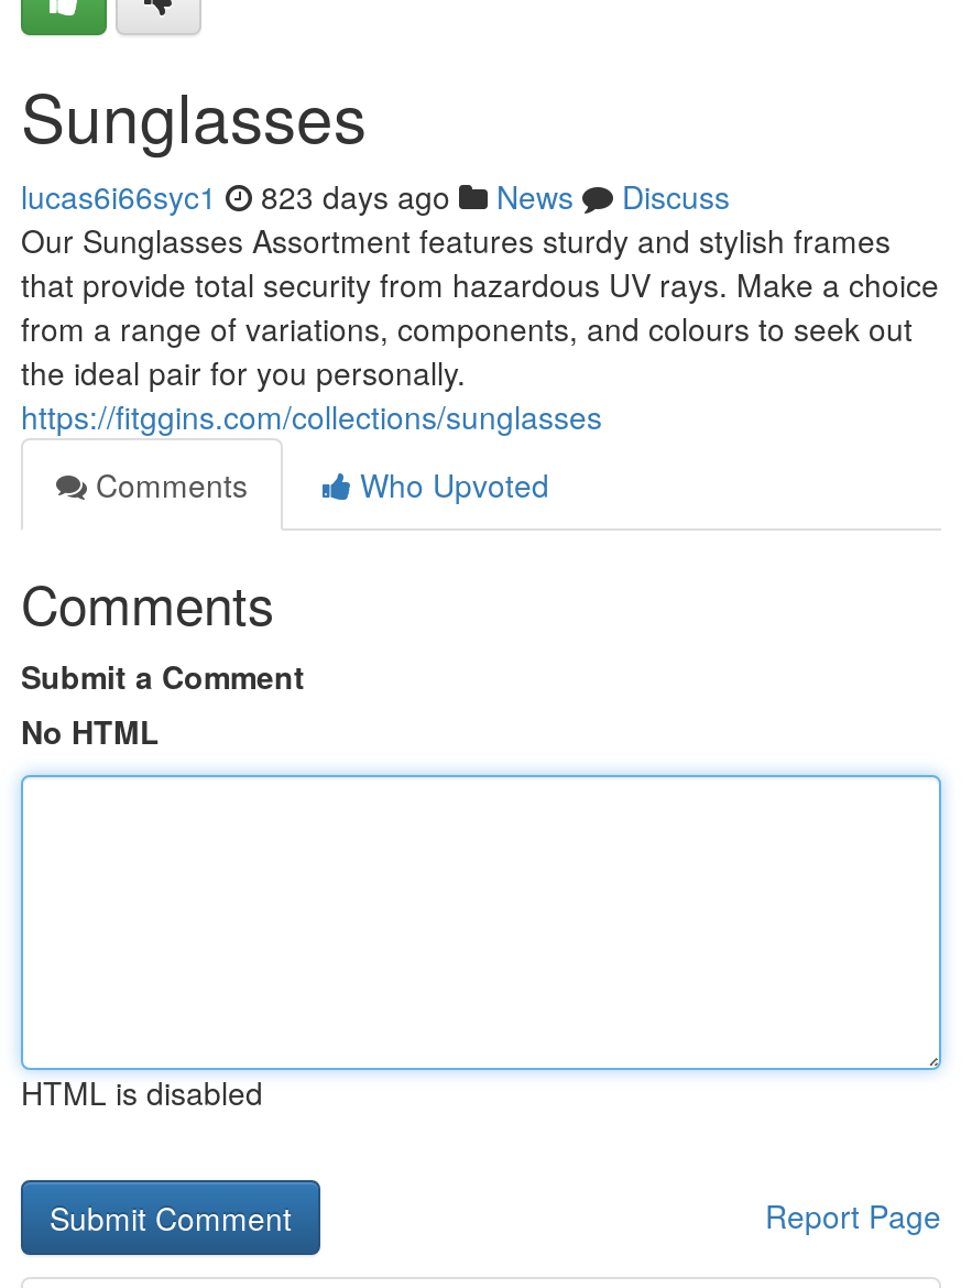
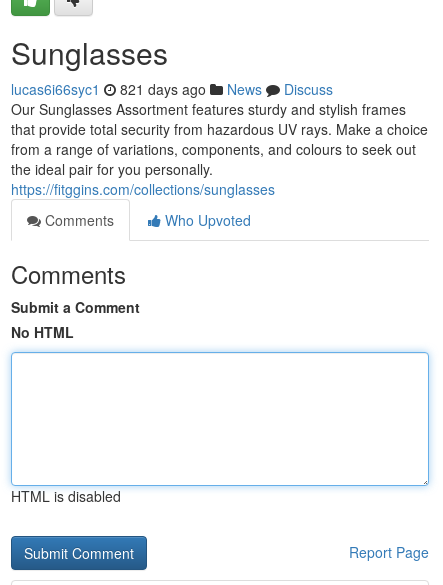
- lucas6i66syc1 823 days ago News Discuss
+ lucas6i66syc1 821 days ago News Discuss
